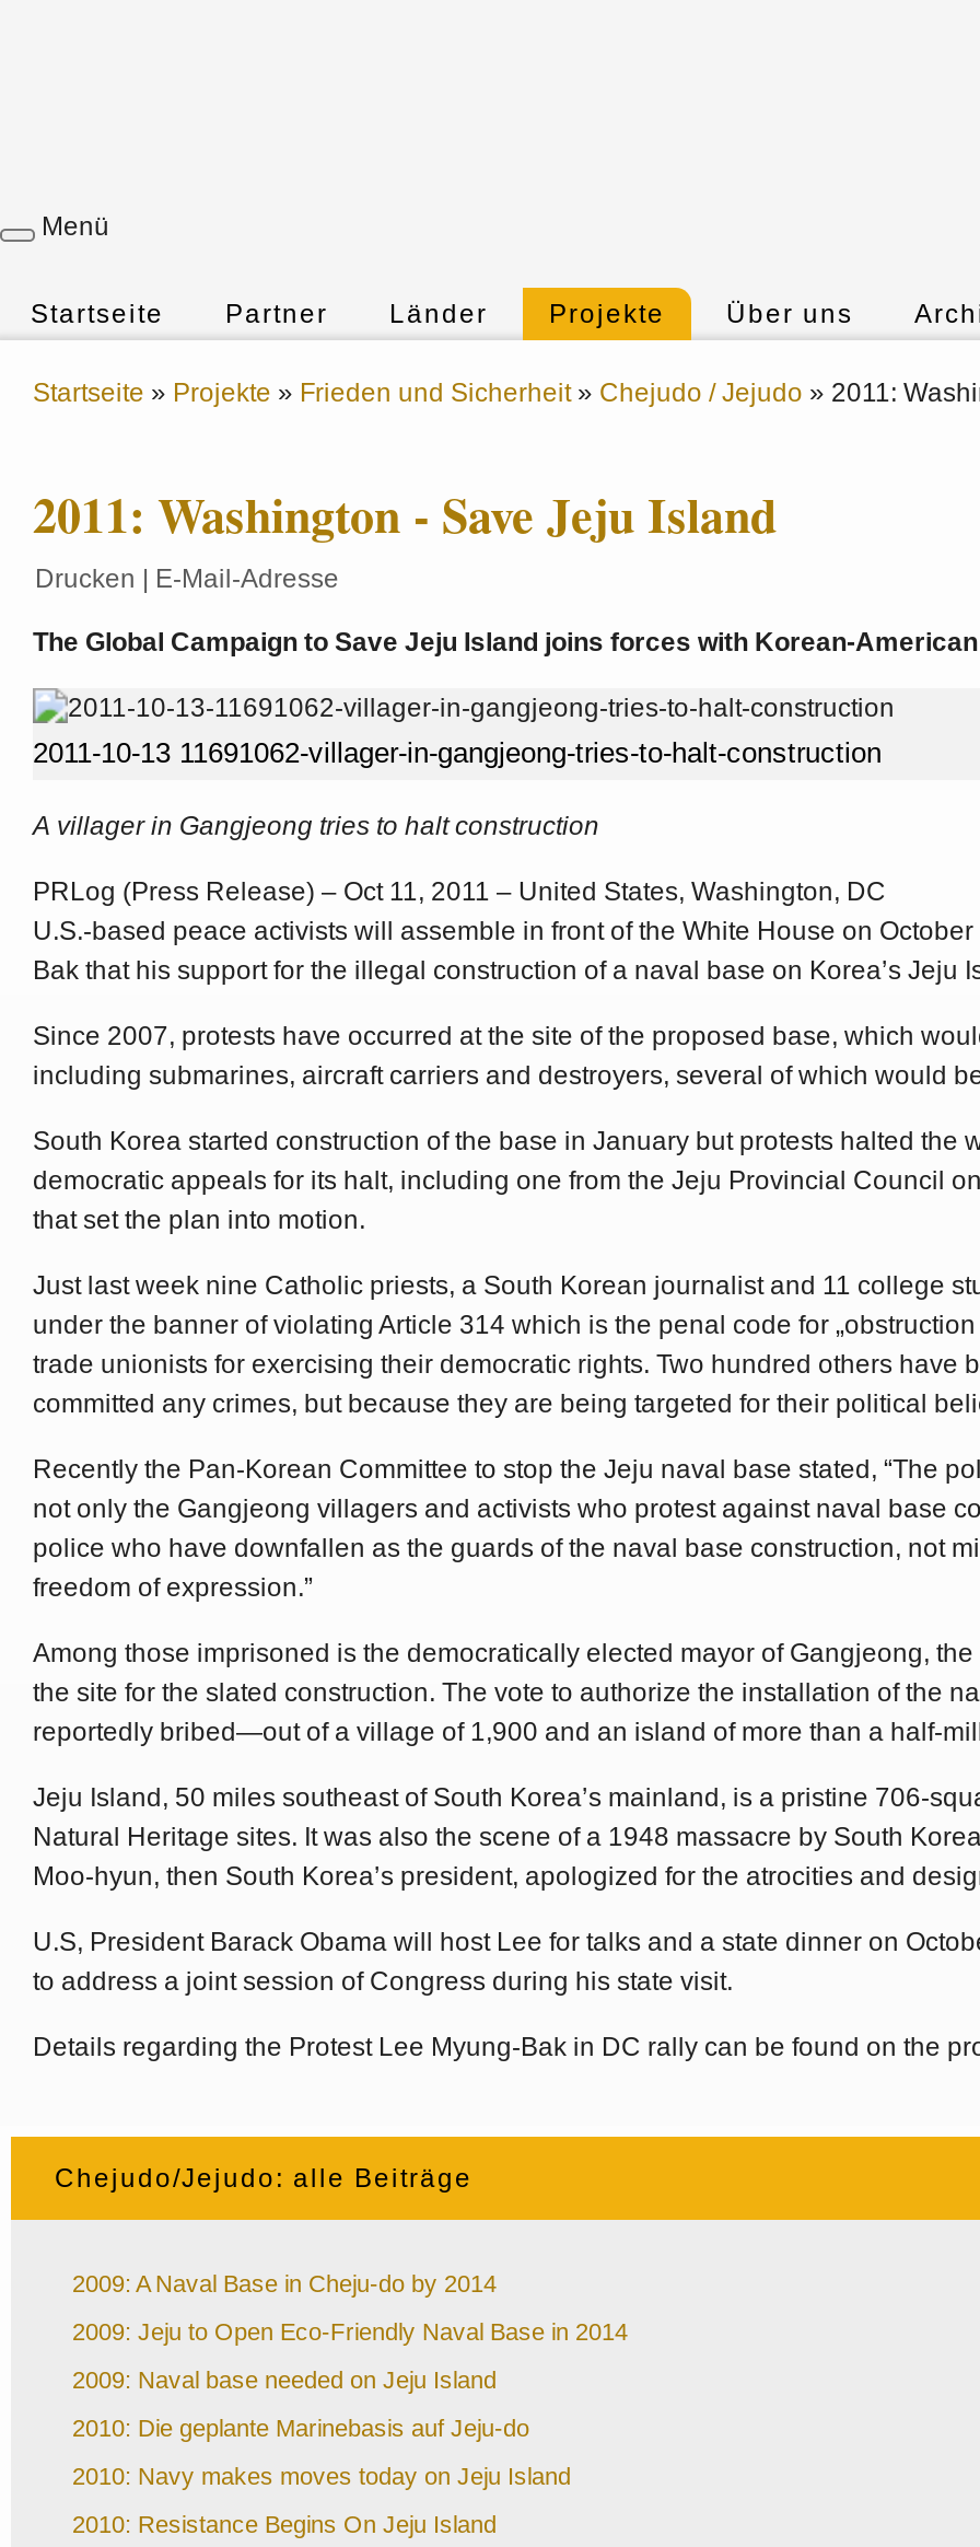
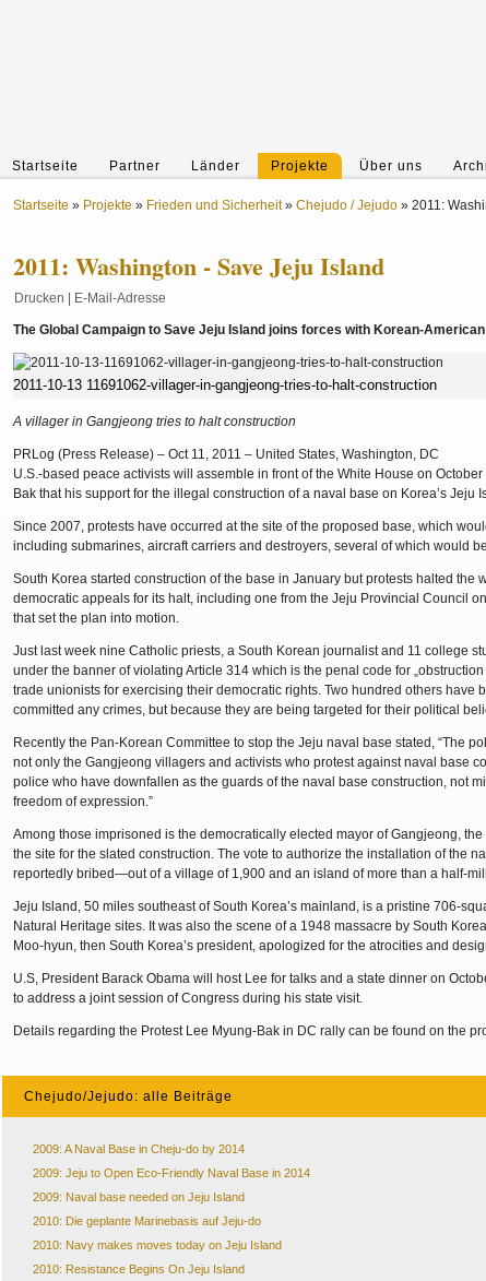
- Menü
